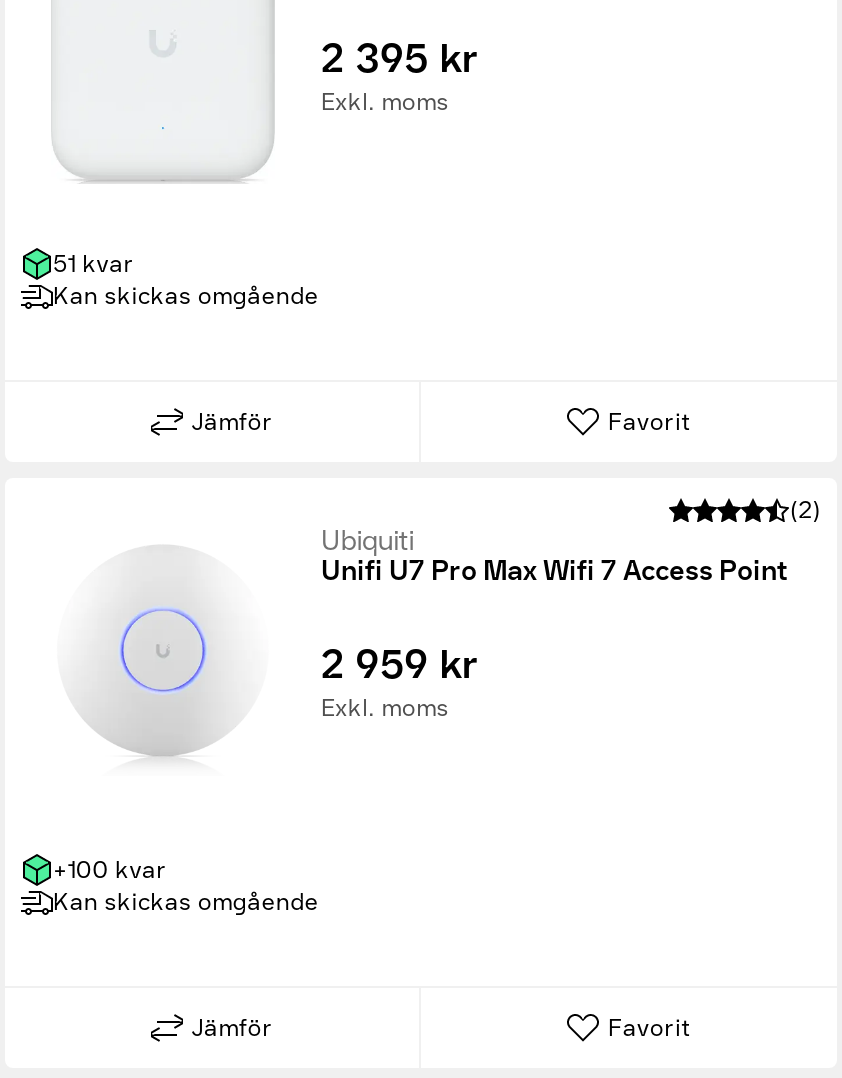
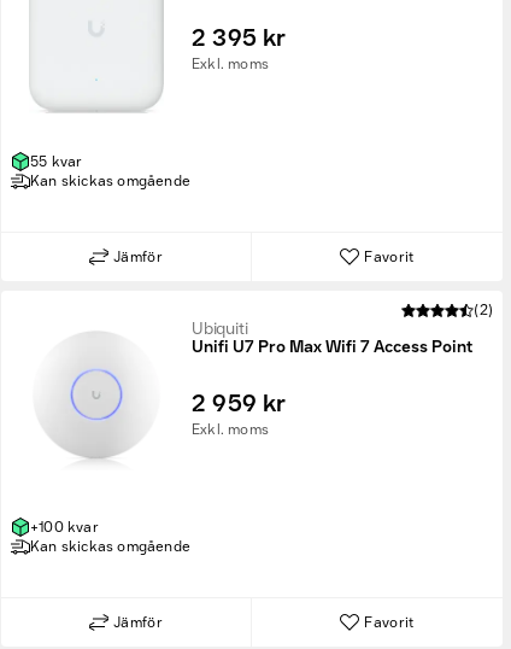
- 51 kvar
+ 55 kvar
